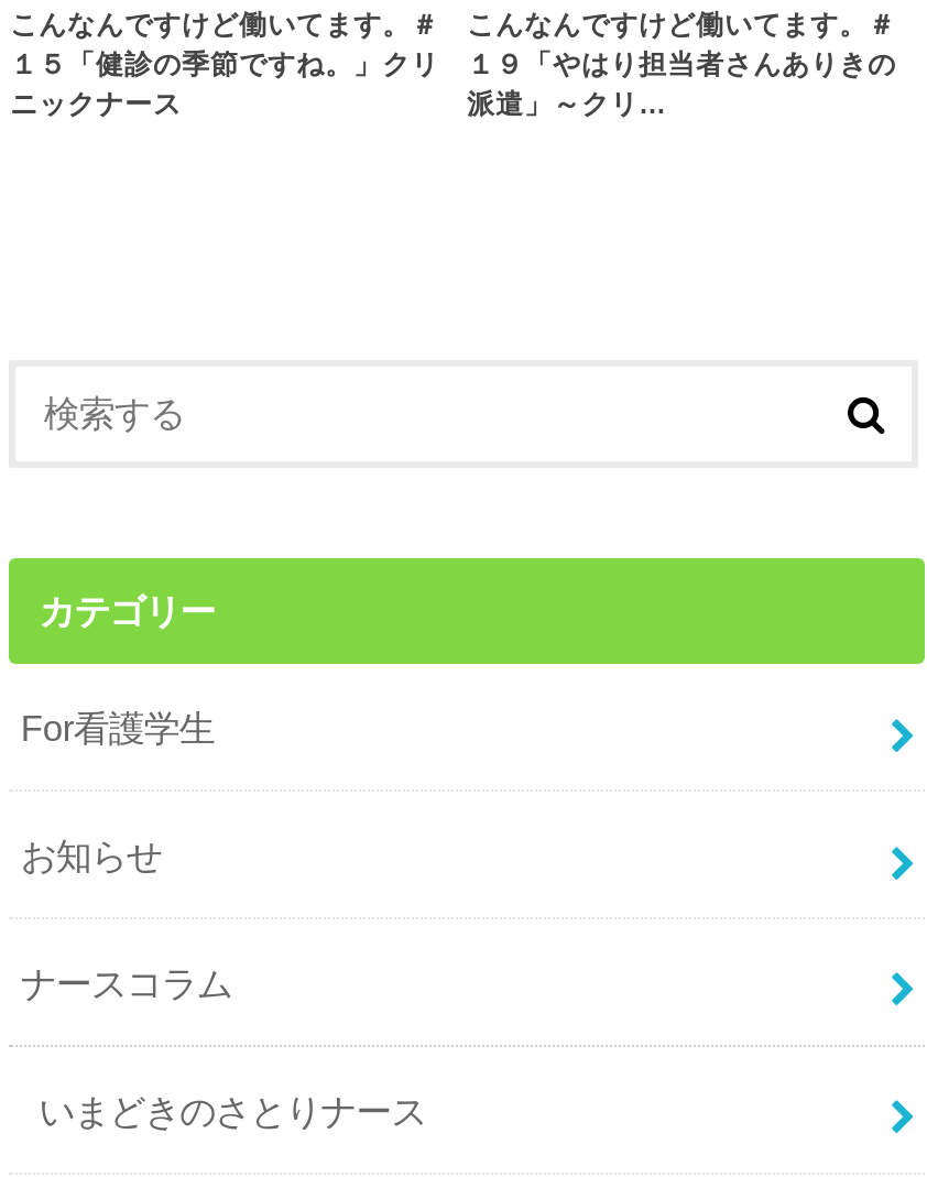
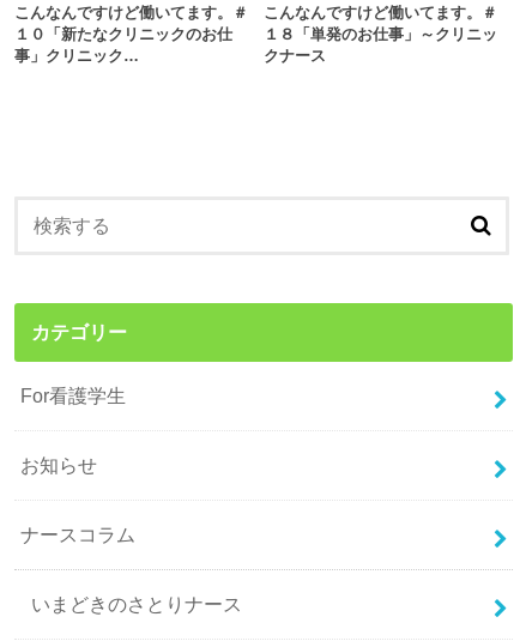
- １５「健診の季節ですね。」クリ
- ニックナース
+ １０「新たなクリニックのお仕
+ 事」クリニック…

- １９「やはり担当者さんありきの
- 派遣」～クリ…
+ １８「単発のお仕事」～クリニッ
+ クナース
